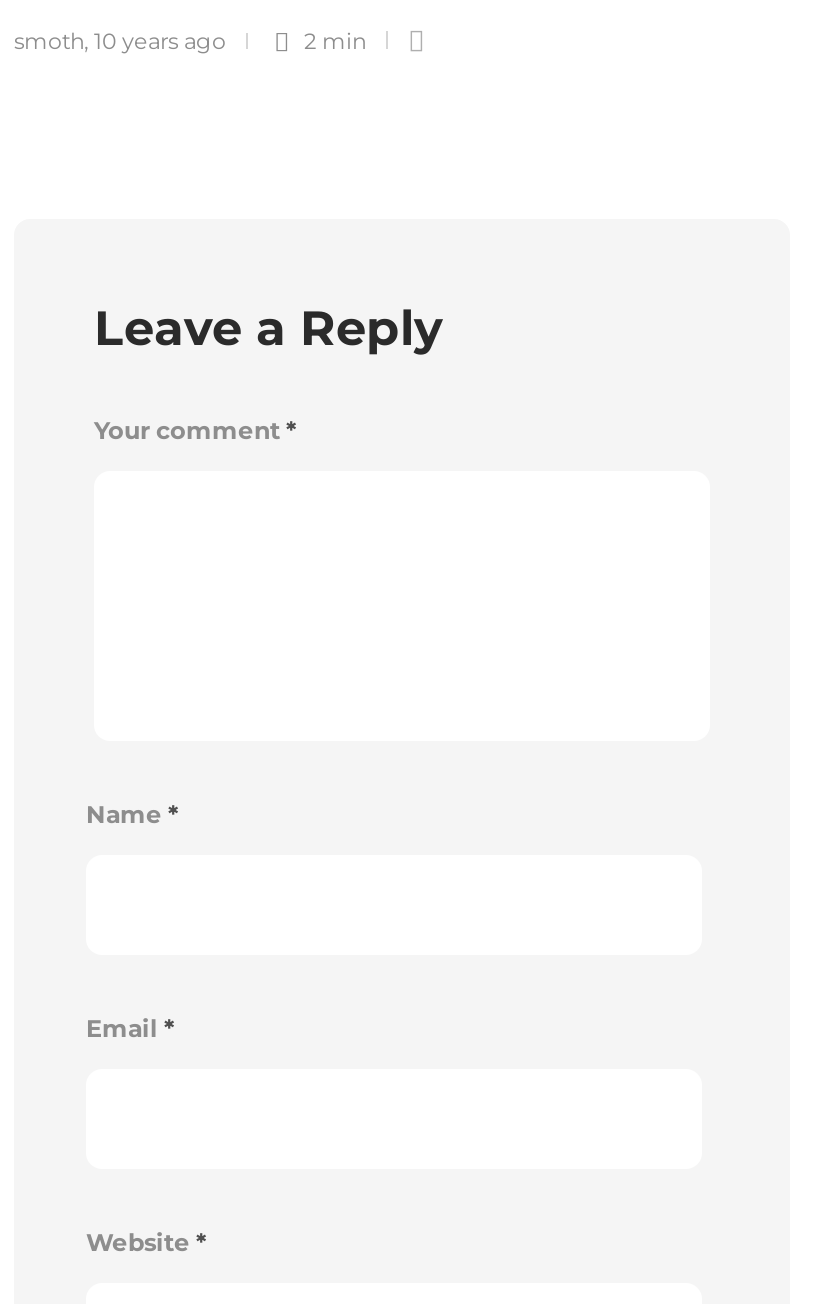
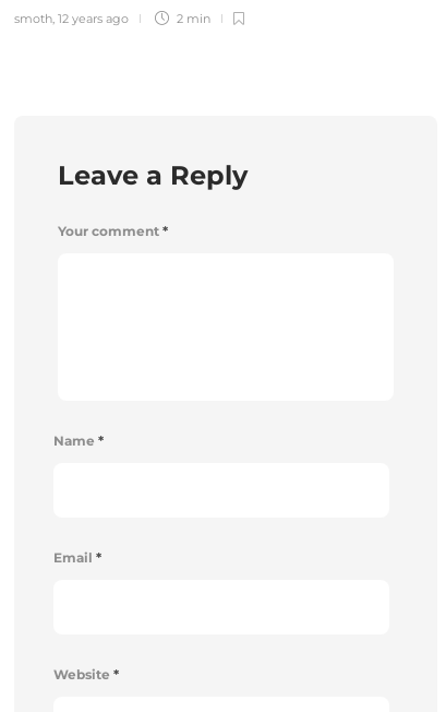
- smoth, 10 years ago
+ smoth, 12 years ago
